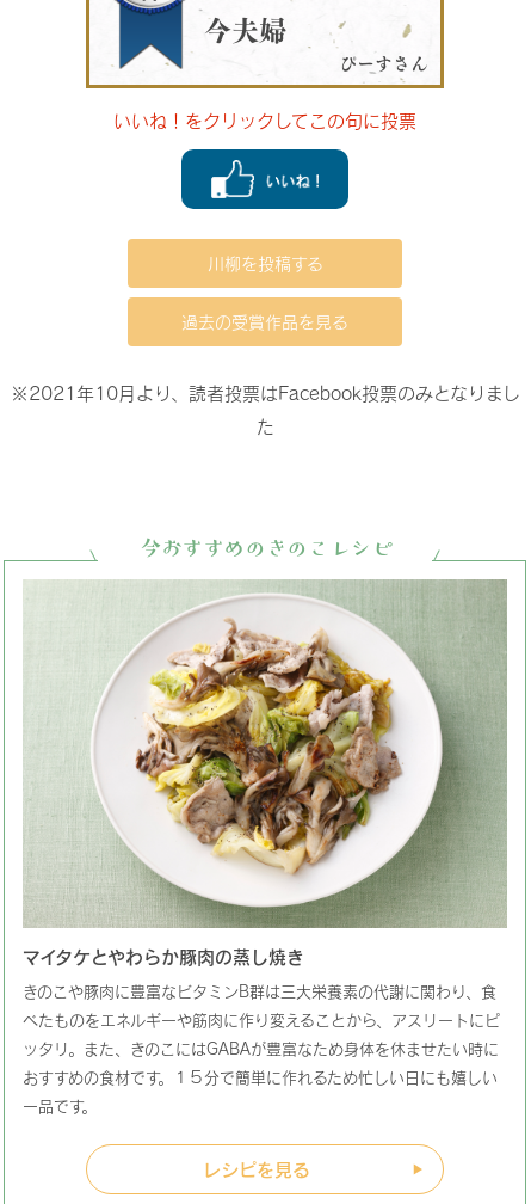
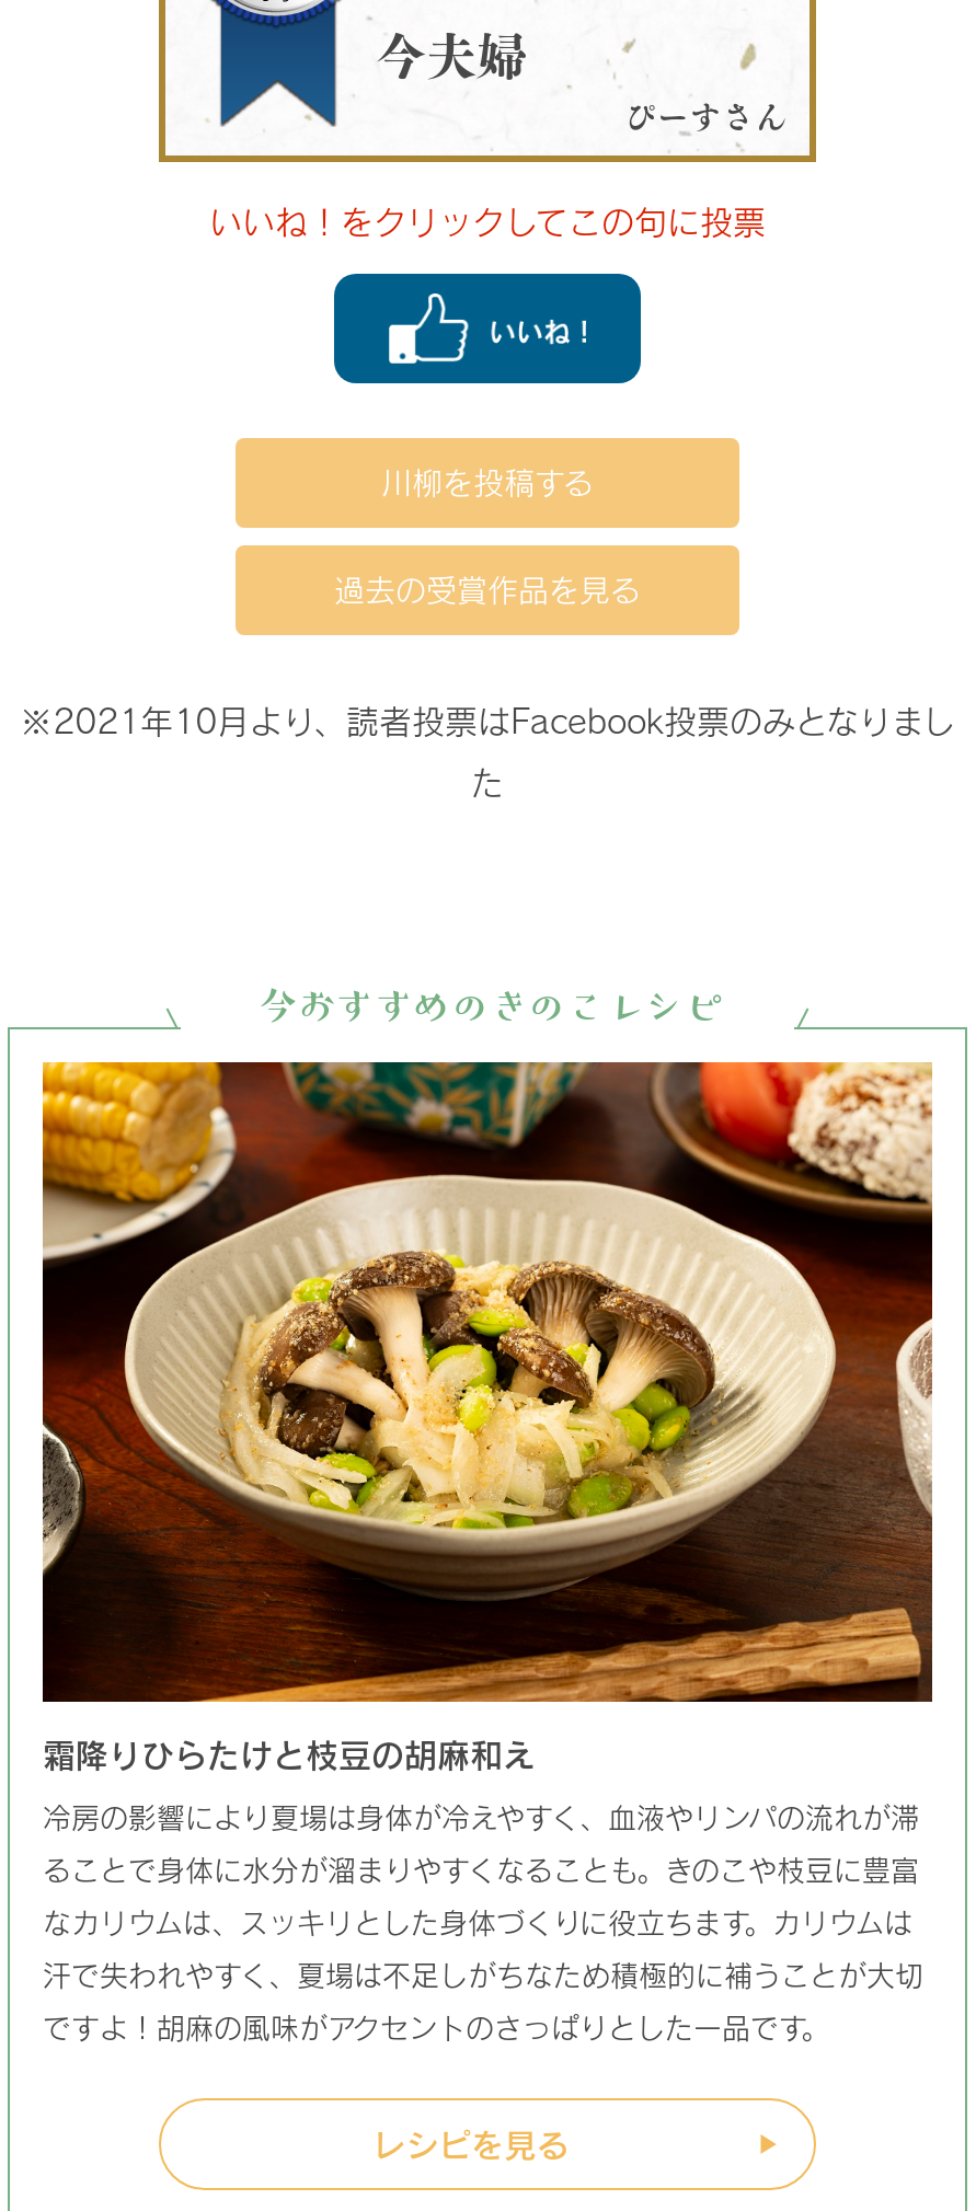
- [image]
- マイタケとやわらか豚肉の蒸し焼き
+ [image]
+ 霜降りひらたけと枝豆の胡麻和え

- きのこや豚肉に豊富なビタミンB群は三大栄養素の代謝に関わり、食
+ 冷房の影響により夏場は身体が冷えやすく、血液やリンパの流れが滞

- べたものをエネルギーや筋肉に作り変えることから、アスリートにピ
+ ることで身体に水分が溜まりやすくなることも。きのこや枝豆に豊富

- ッタリ。また、きのこにはGABAが豊富なため身体を休ませたい時に
+ なカリウムは、スッキリとした身体づくりに役立ちます。カリウムは

- おすすめの食材です。１５分で簡単に作れるため忙しい日にも嬉しい
+ 汗で失われやすく、夏場は不足しがちなため積極的に補うことが大切

- 一品です。
+ ですよ！胡麻の風味がアクセントのさっぱりとした一品です。
